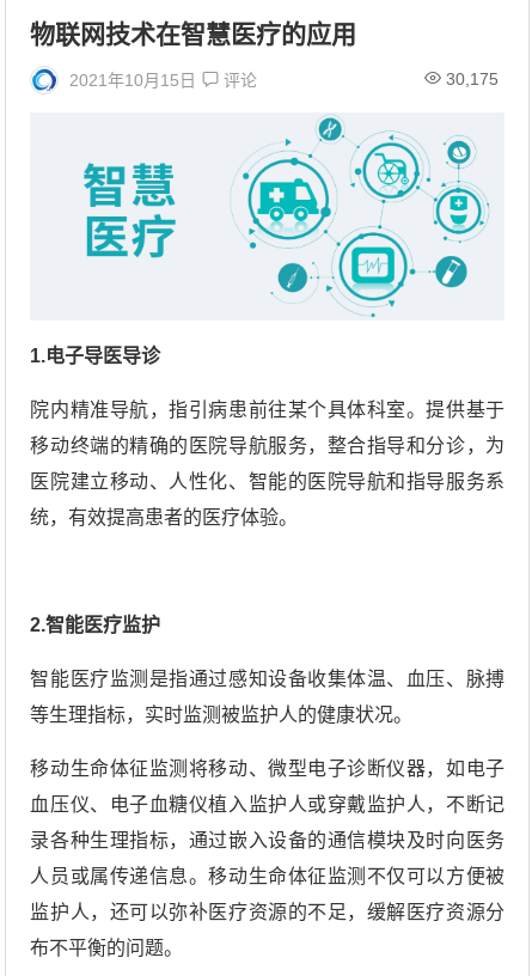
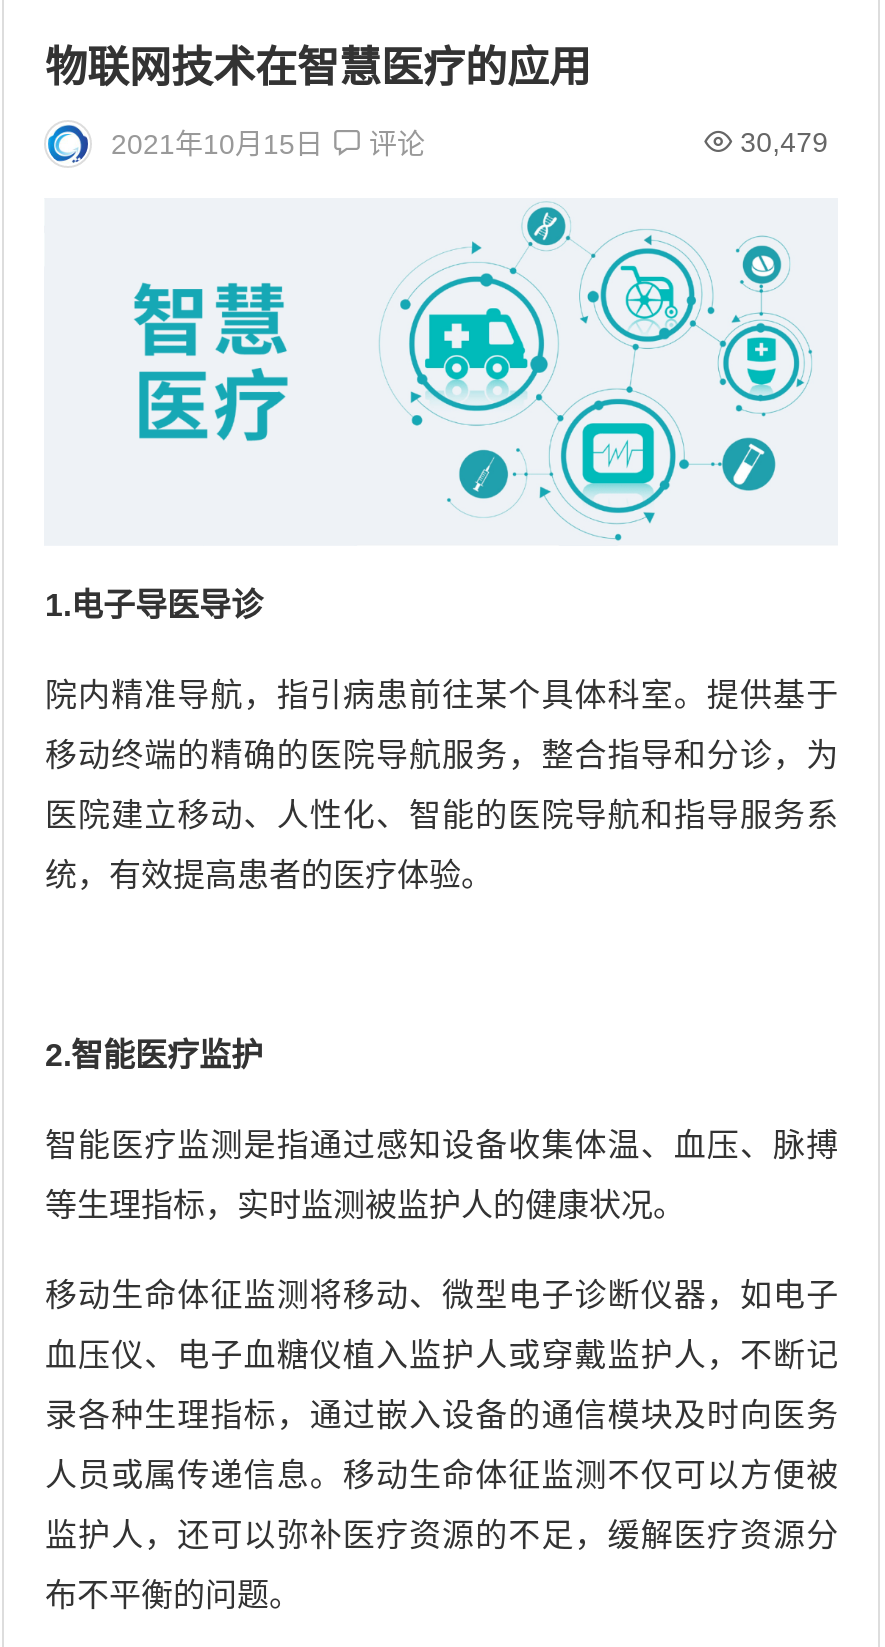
- 30,175
+ 30,479
